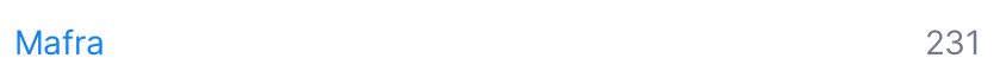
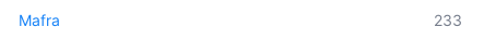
- 231
+ 233
